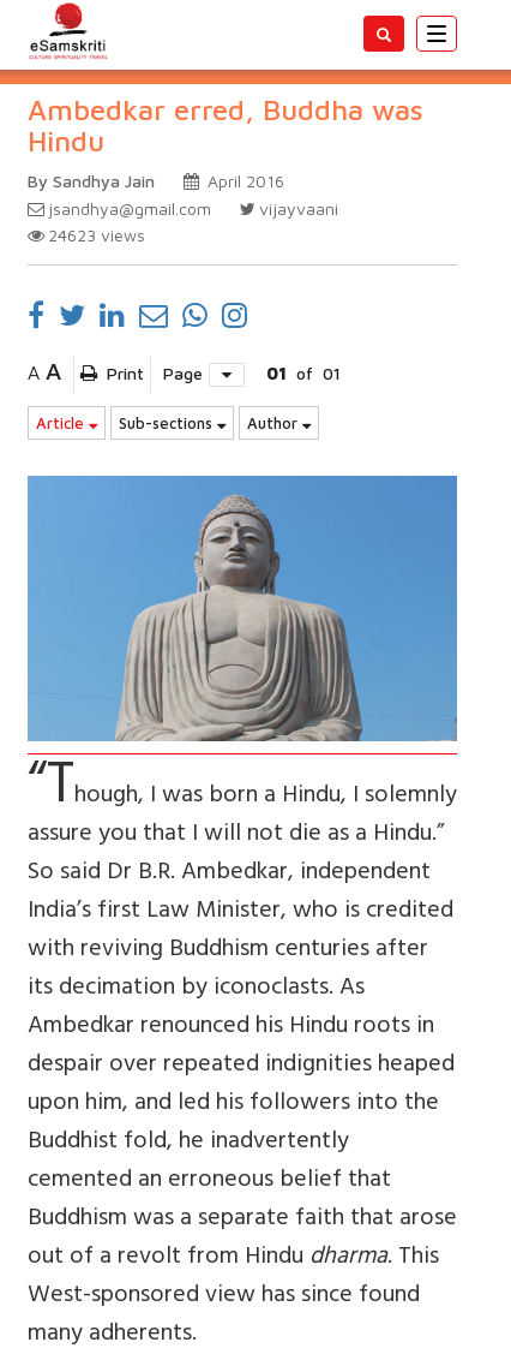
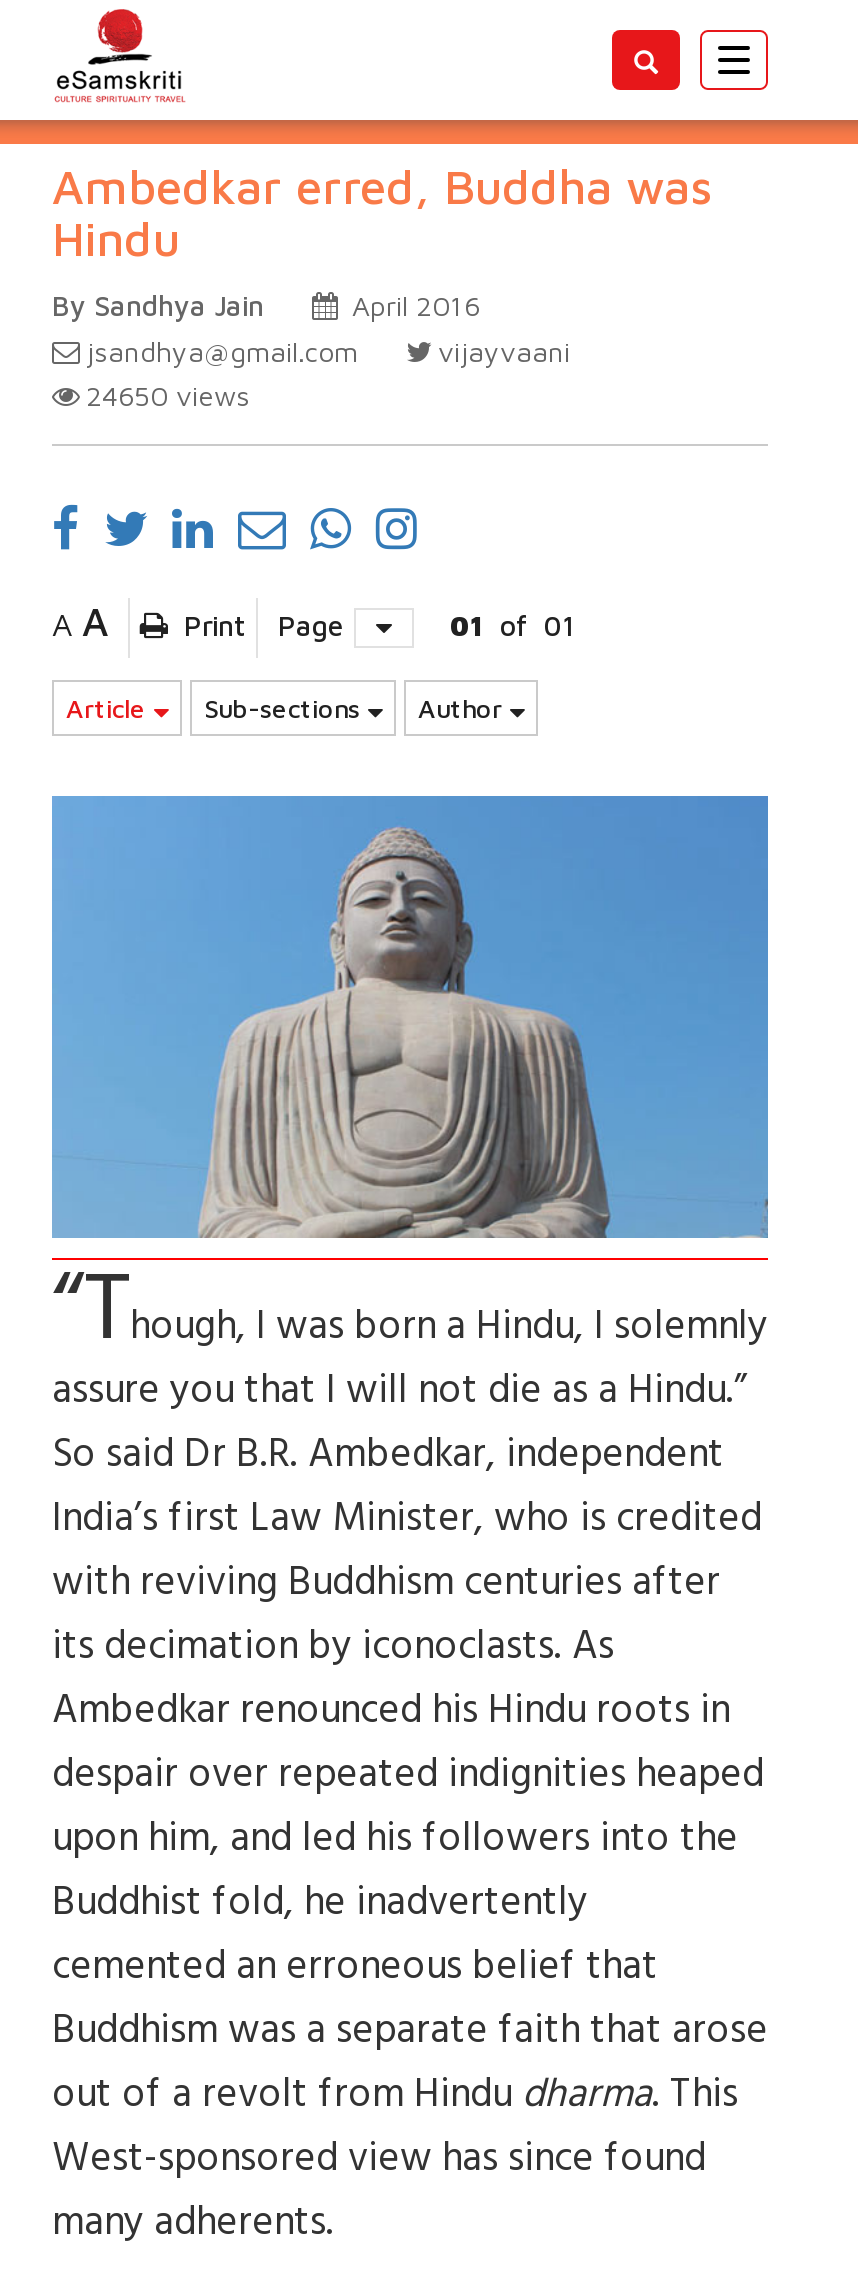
- 24623 views
+ 24650 views
